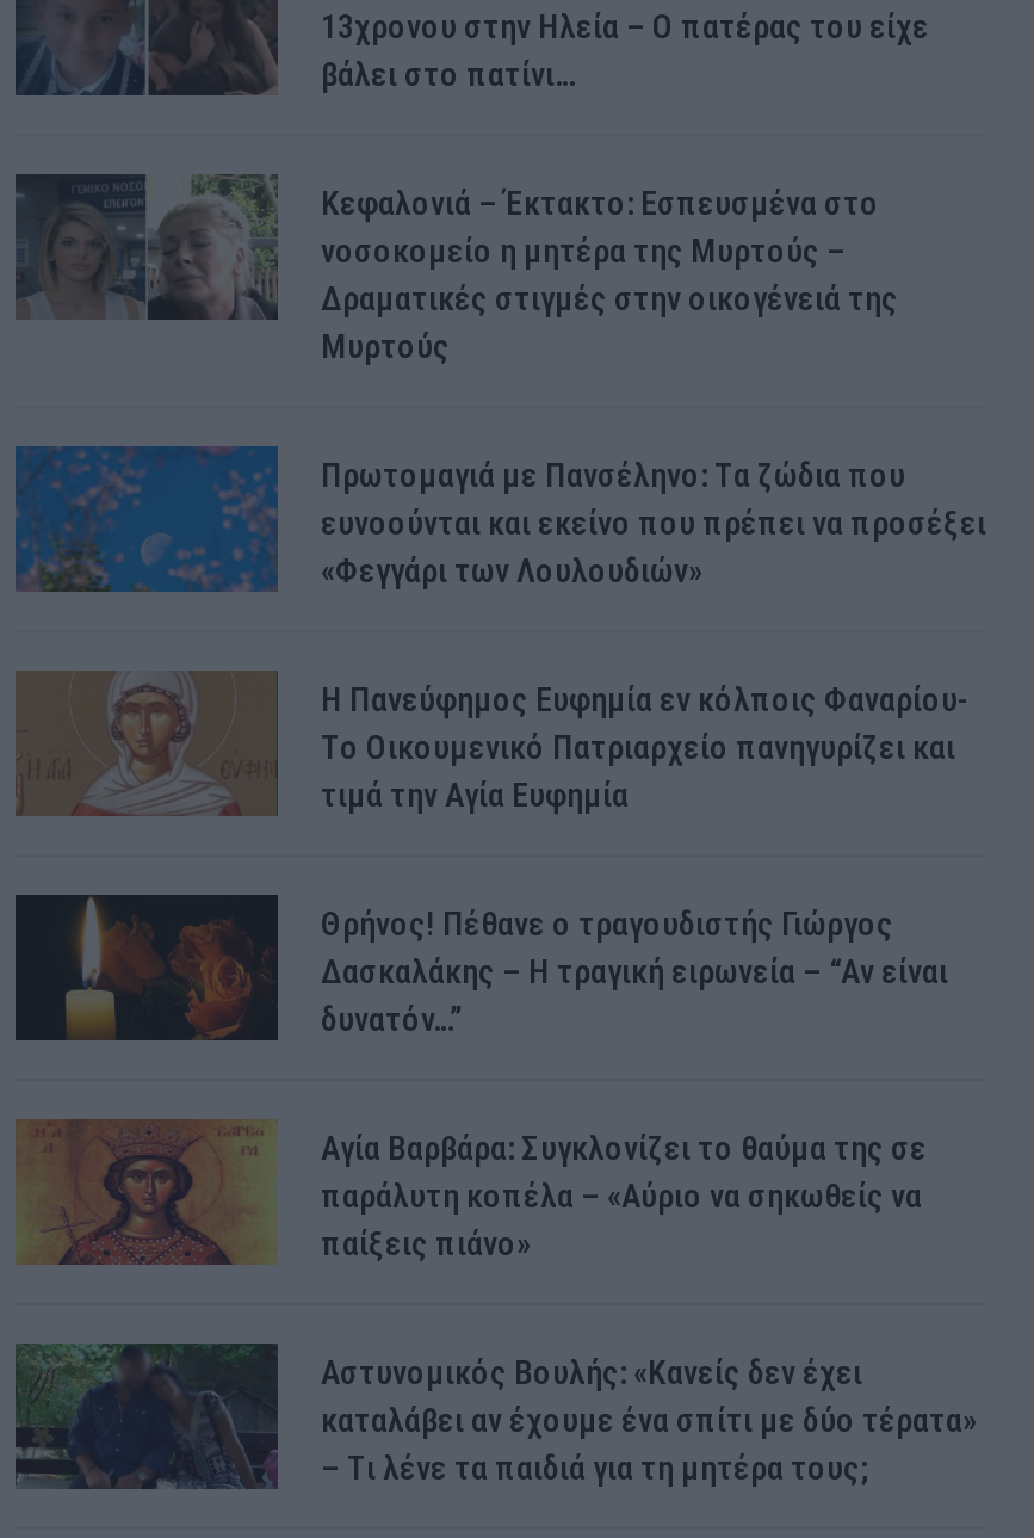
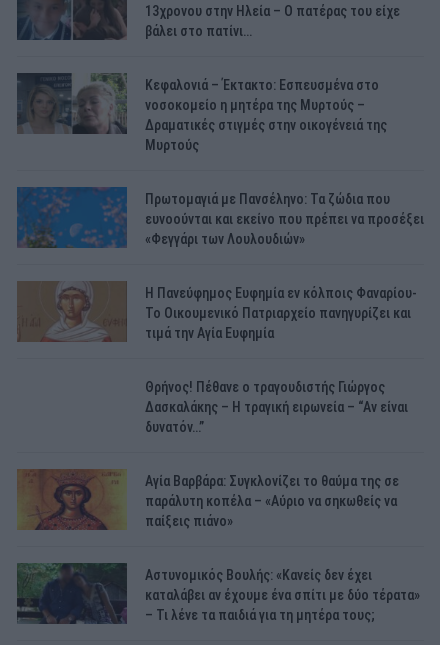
- [image]
